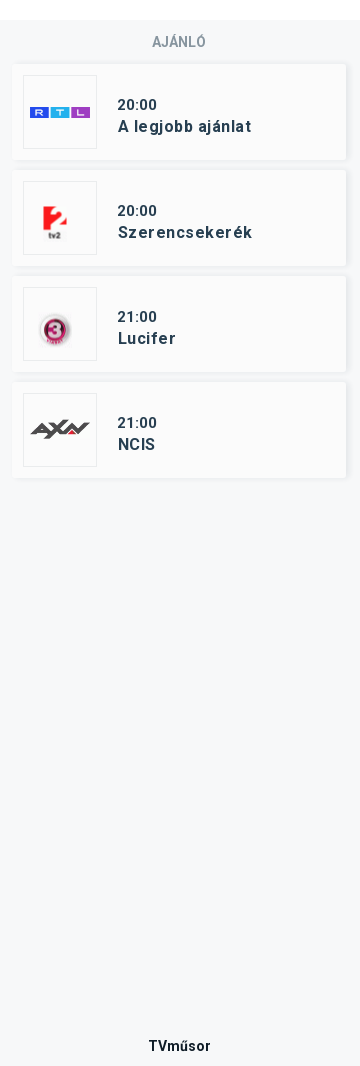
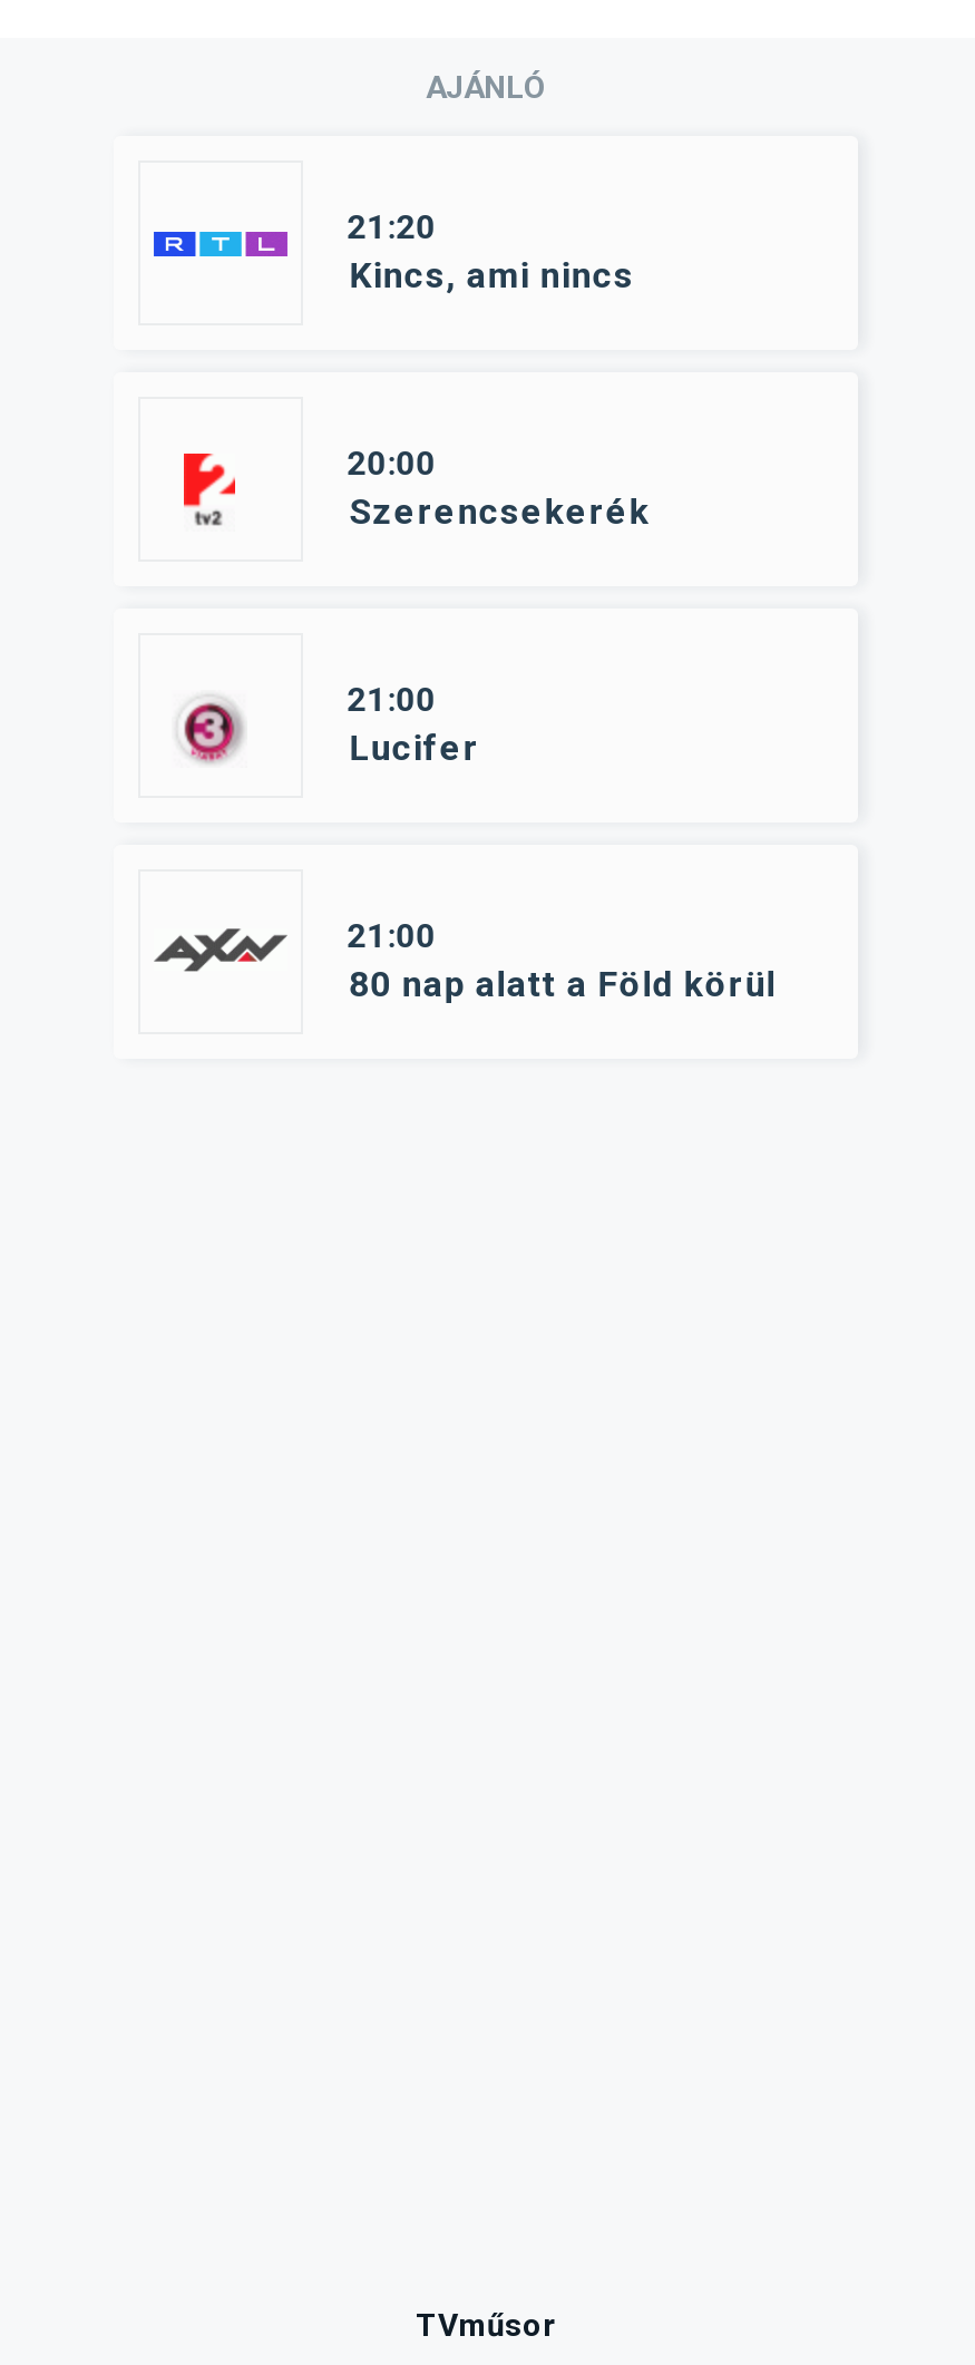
- 20:00
- A legjobb ajánlat
+ 21:20
+ Kincs, ami nincs

- NCIS
+ 80 nap alatt a Föld körül
